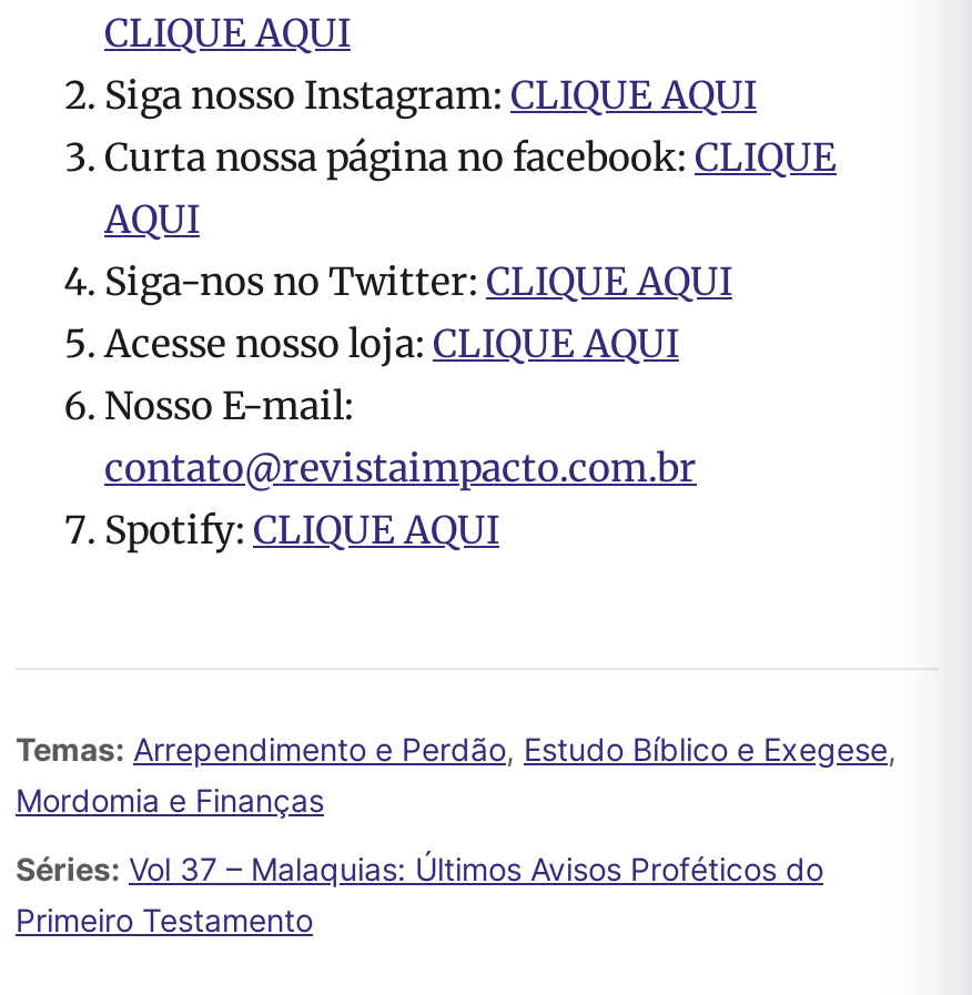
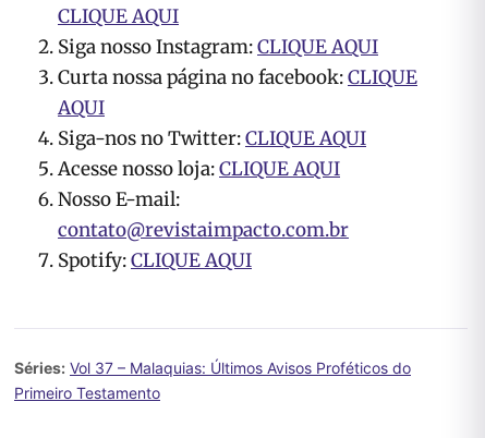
- Temas: Arrependimento e Perdão, Estudo Bíblico e Exegese,
- Mordomia e Finanças
